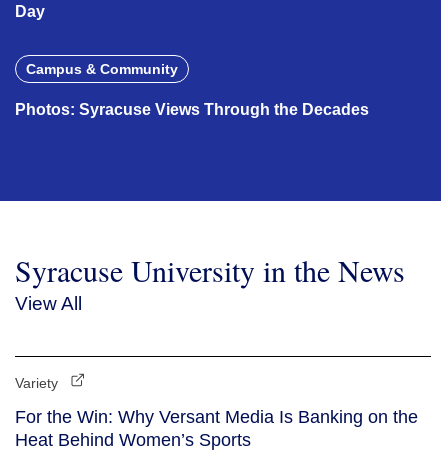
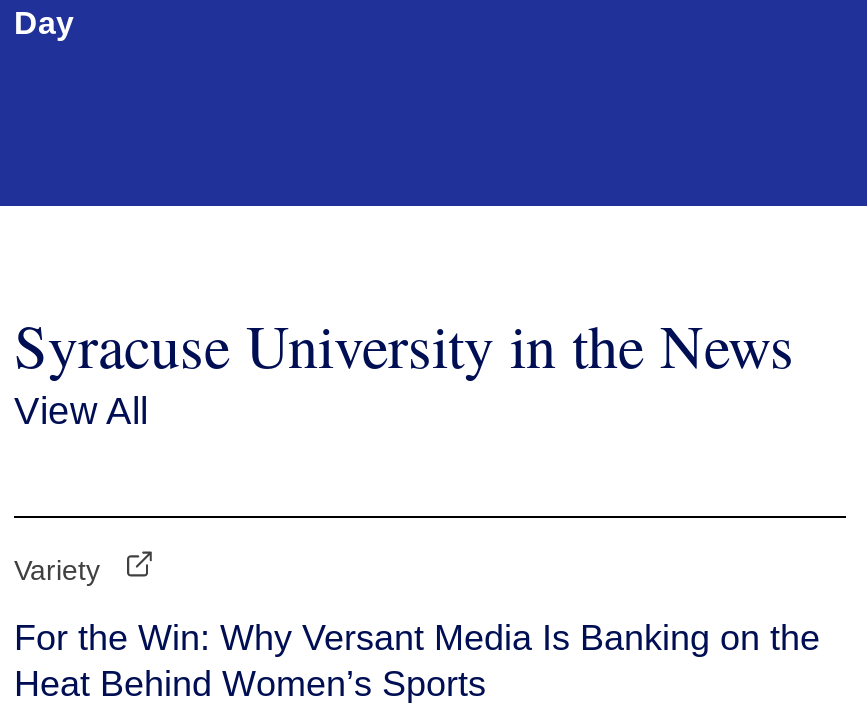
- Campus & Community
- Photos: Syracuse Views Through the Decades
